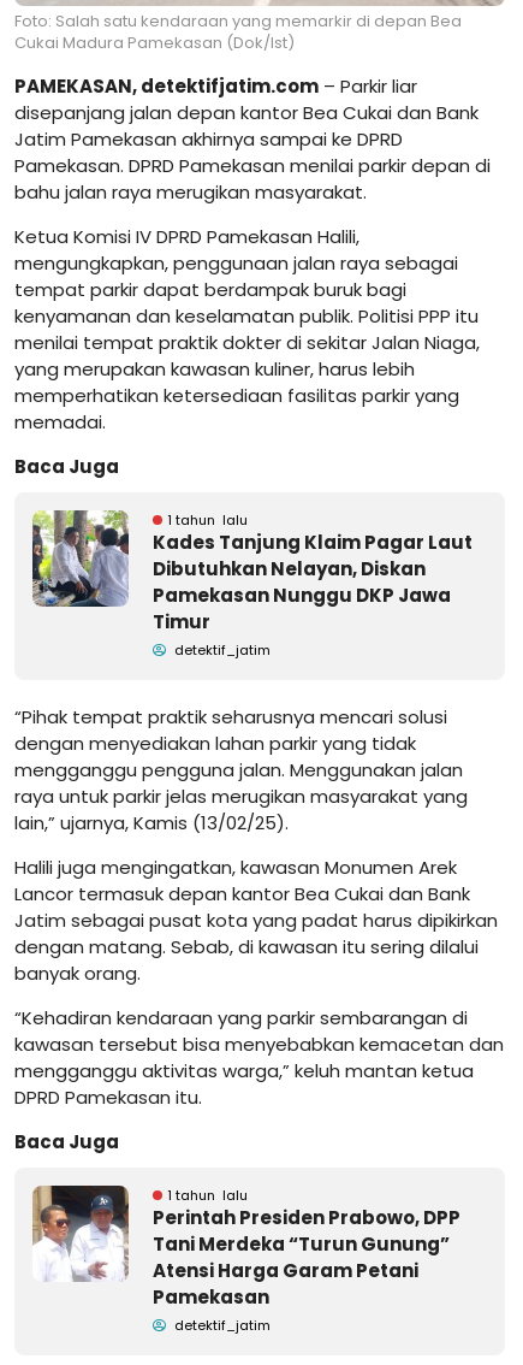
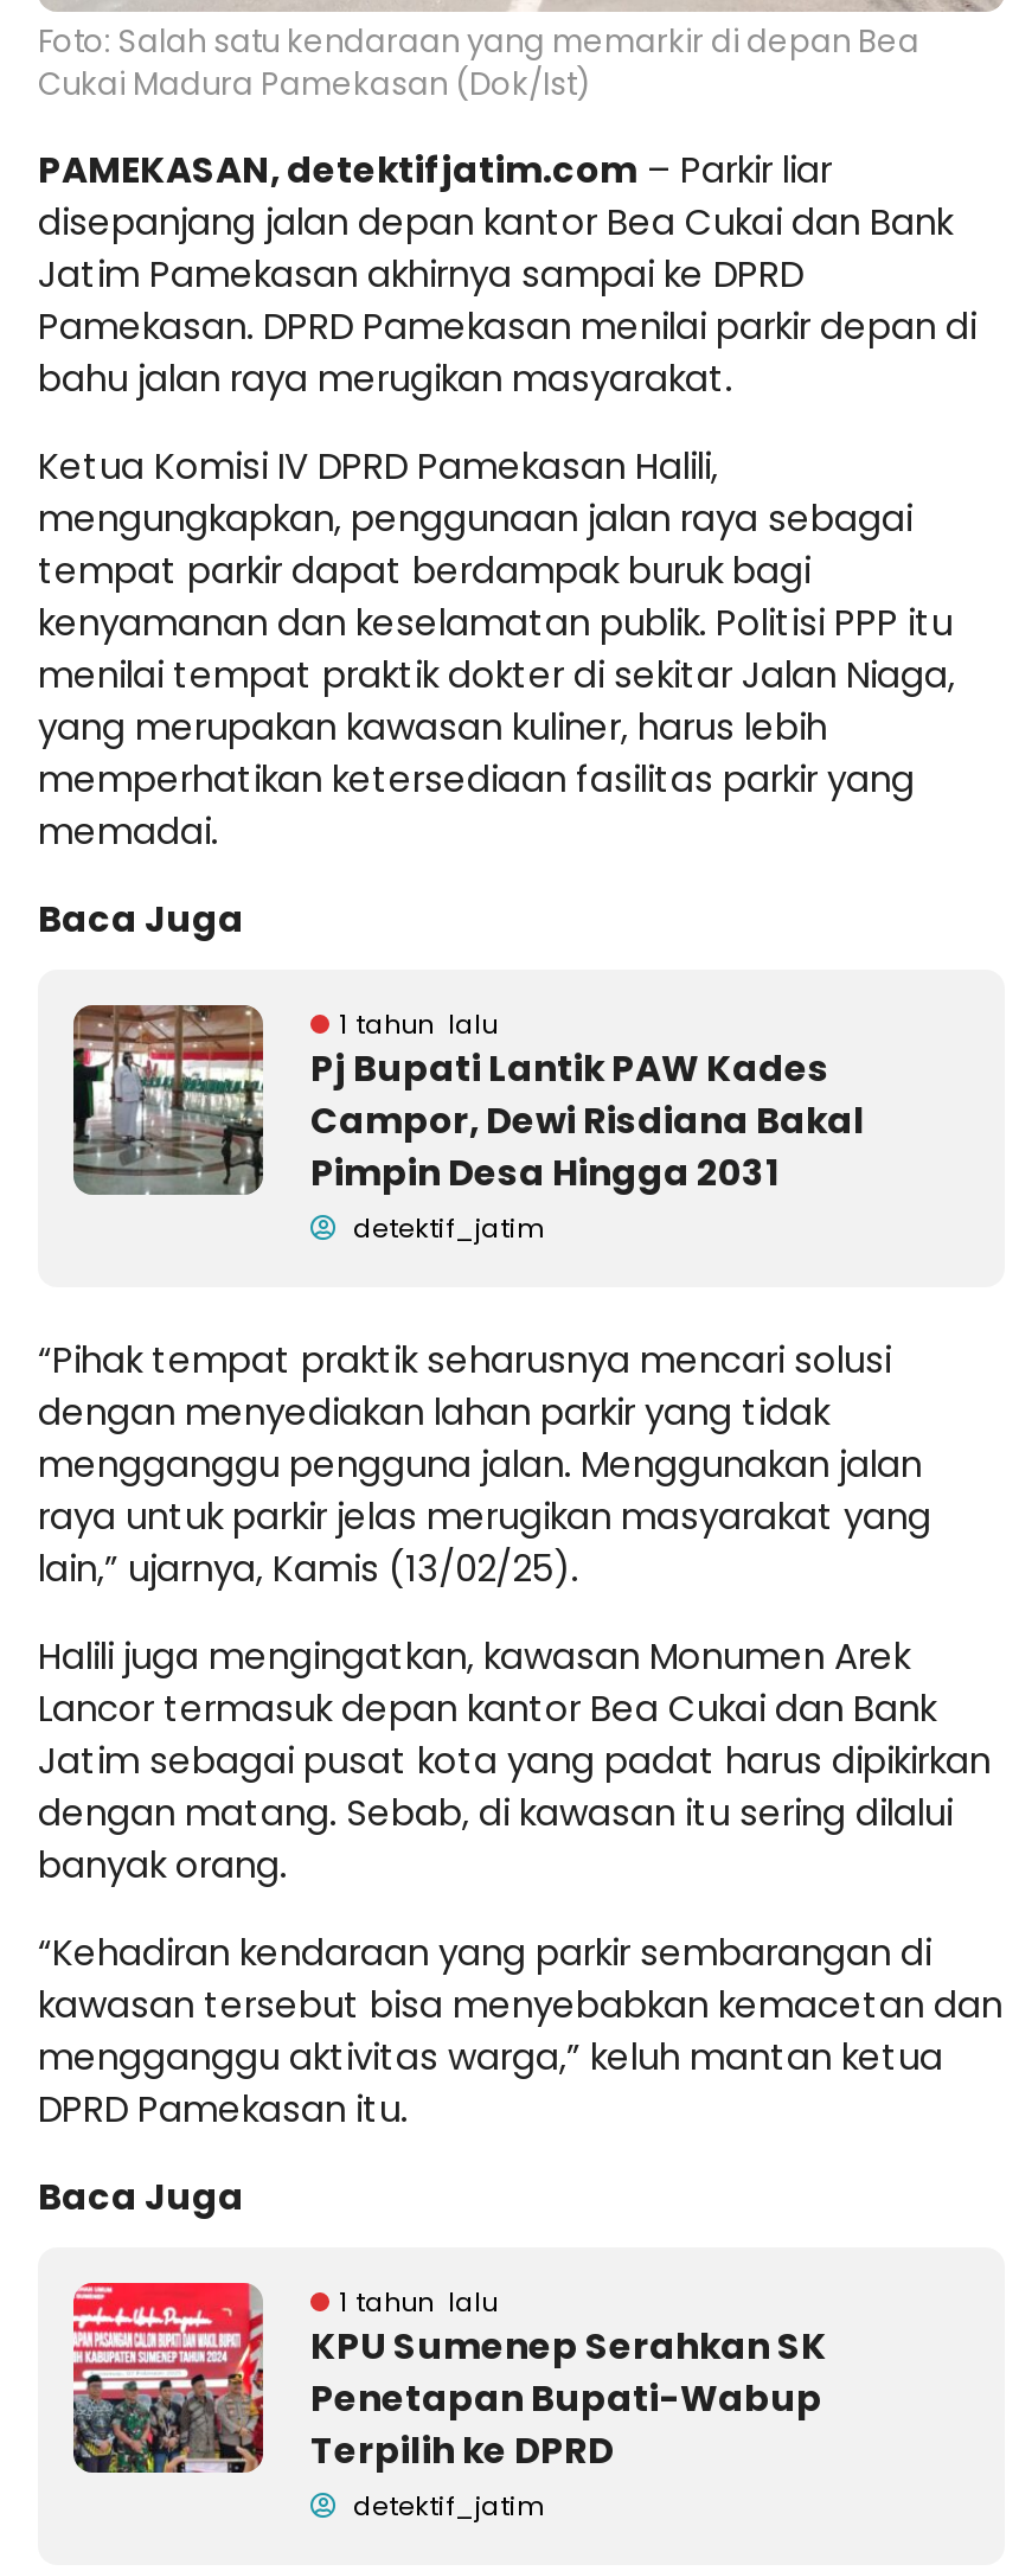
- [image]
- Kades Tanjung Klaim Pagar Laut
- Dibutuhkan Nelayan, Diskan
- Pamekasan Nunggu DKP Jawa
- Timur
+ [image]
+ Pj Bupati Lantik PAW Kades
+ Campor, Dewi Risdiana Bakal
+ Pimpin Desa Hingga 2031

- [image]
- Perintah Presiden Prabowo, DPP
- Tani Merdeka “Turun Gunung”
- Atensi Harga Garam Petani
- Pamekasan
+ [image]
+ KPU Sumenep Serahkan SK
+ Penetapan Bupati-Wabup
+ Terpilih ke DPRD
